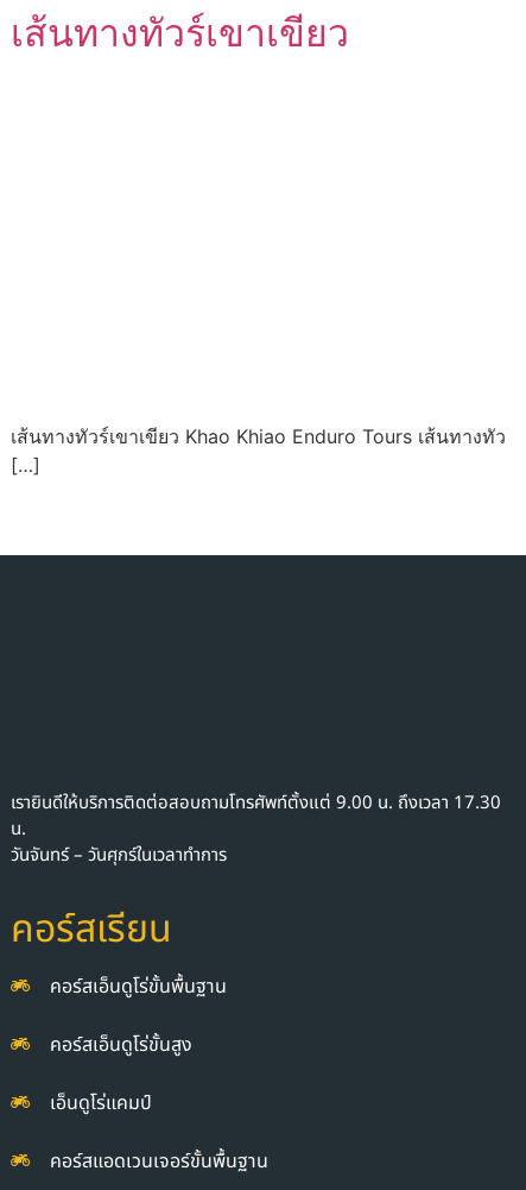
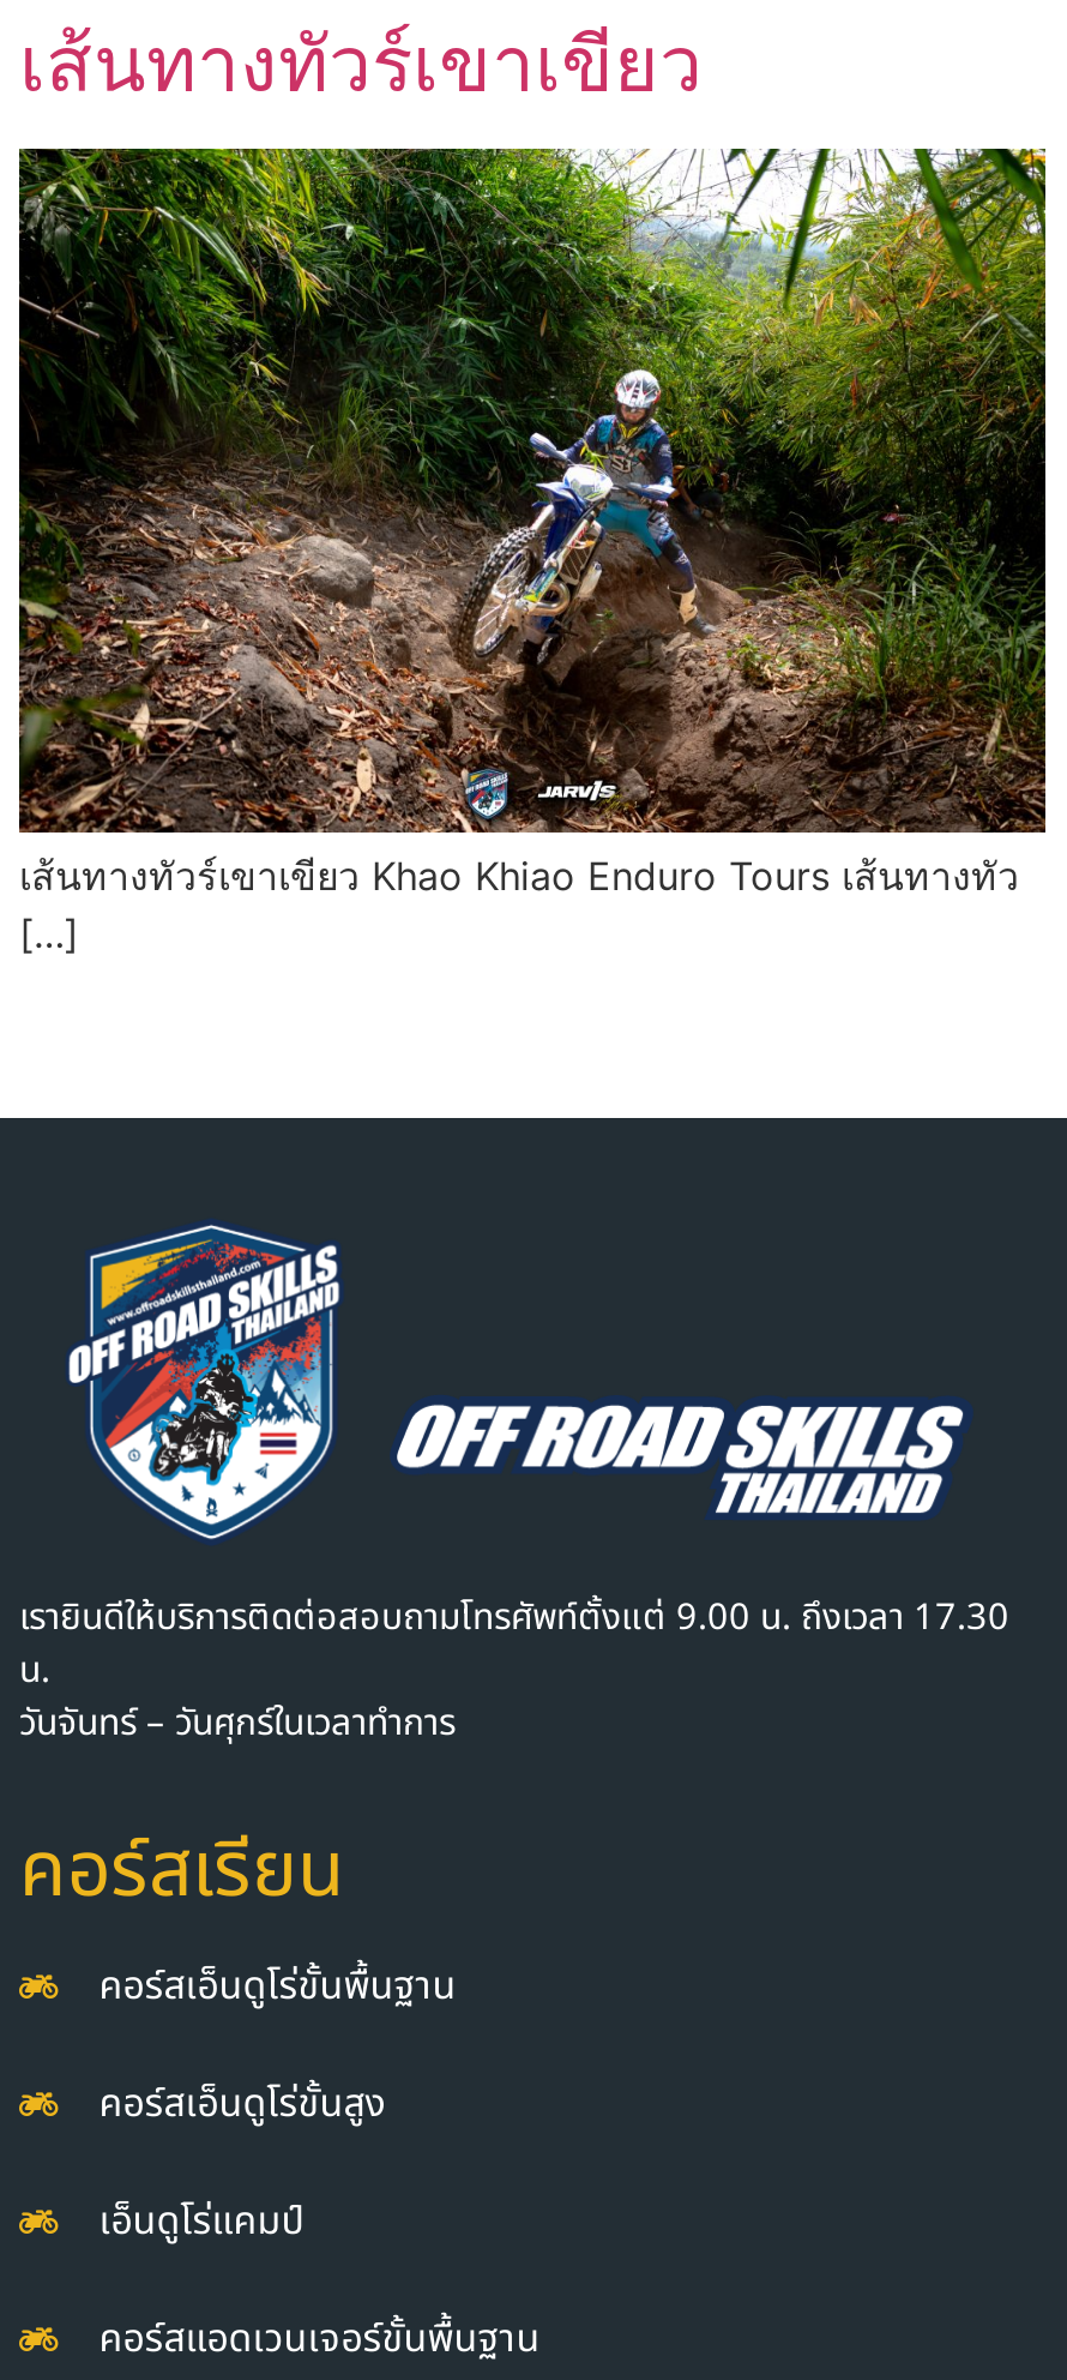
+ [image]

+ [image]

+ [image]
